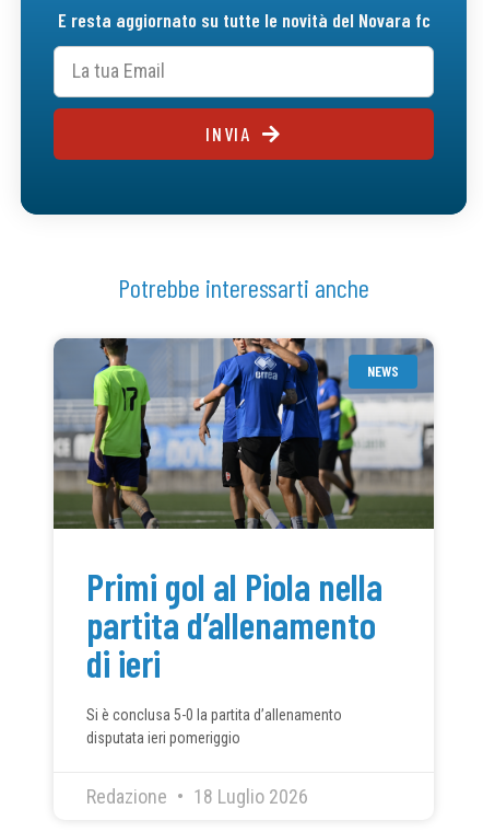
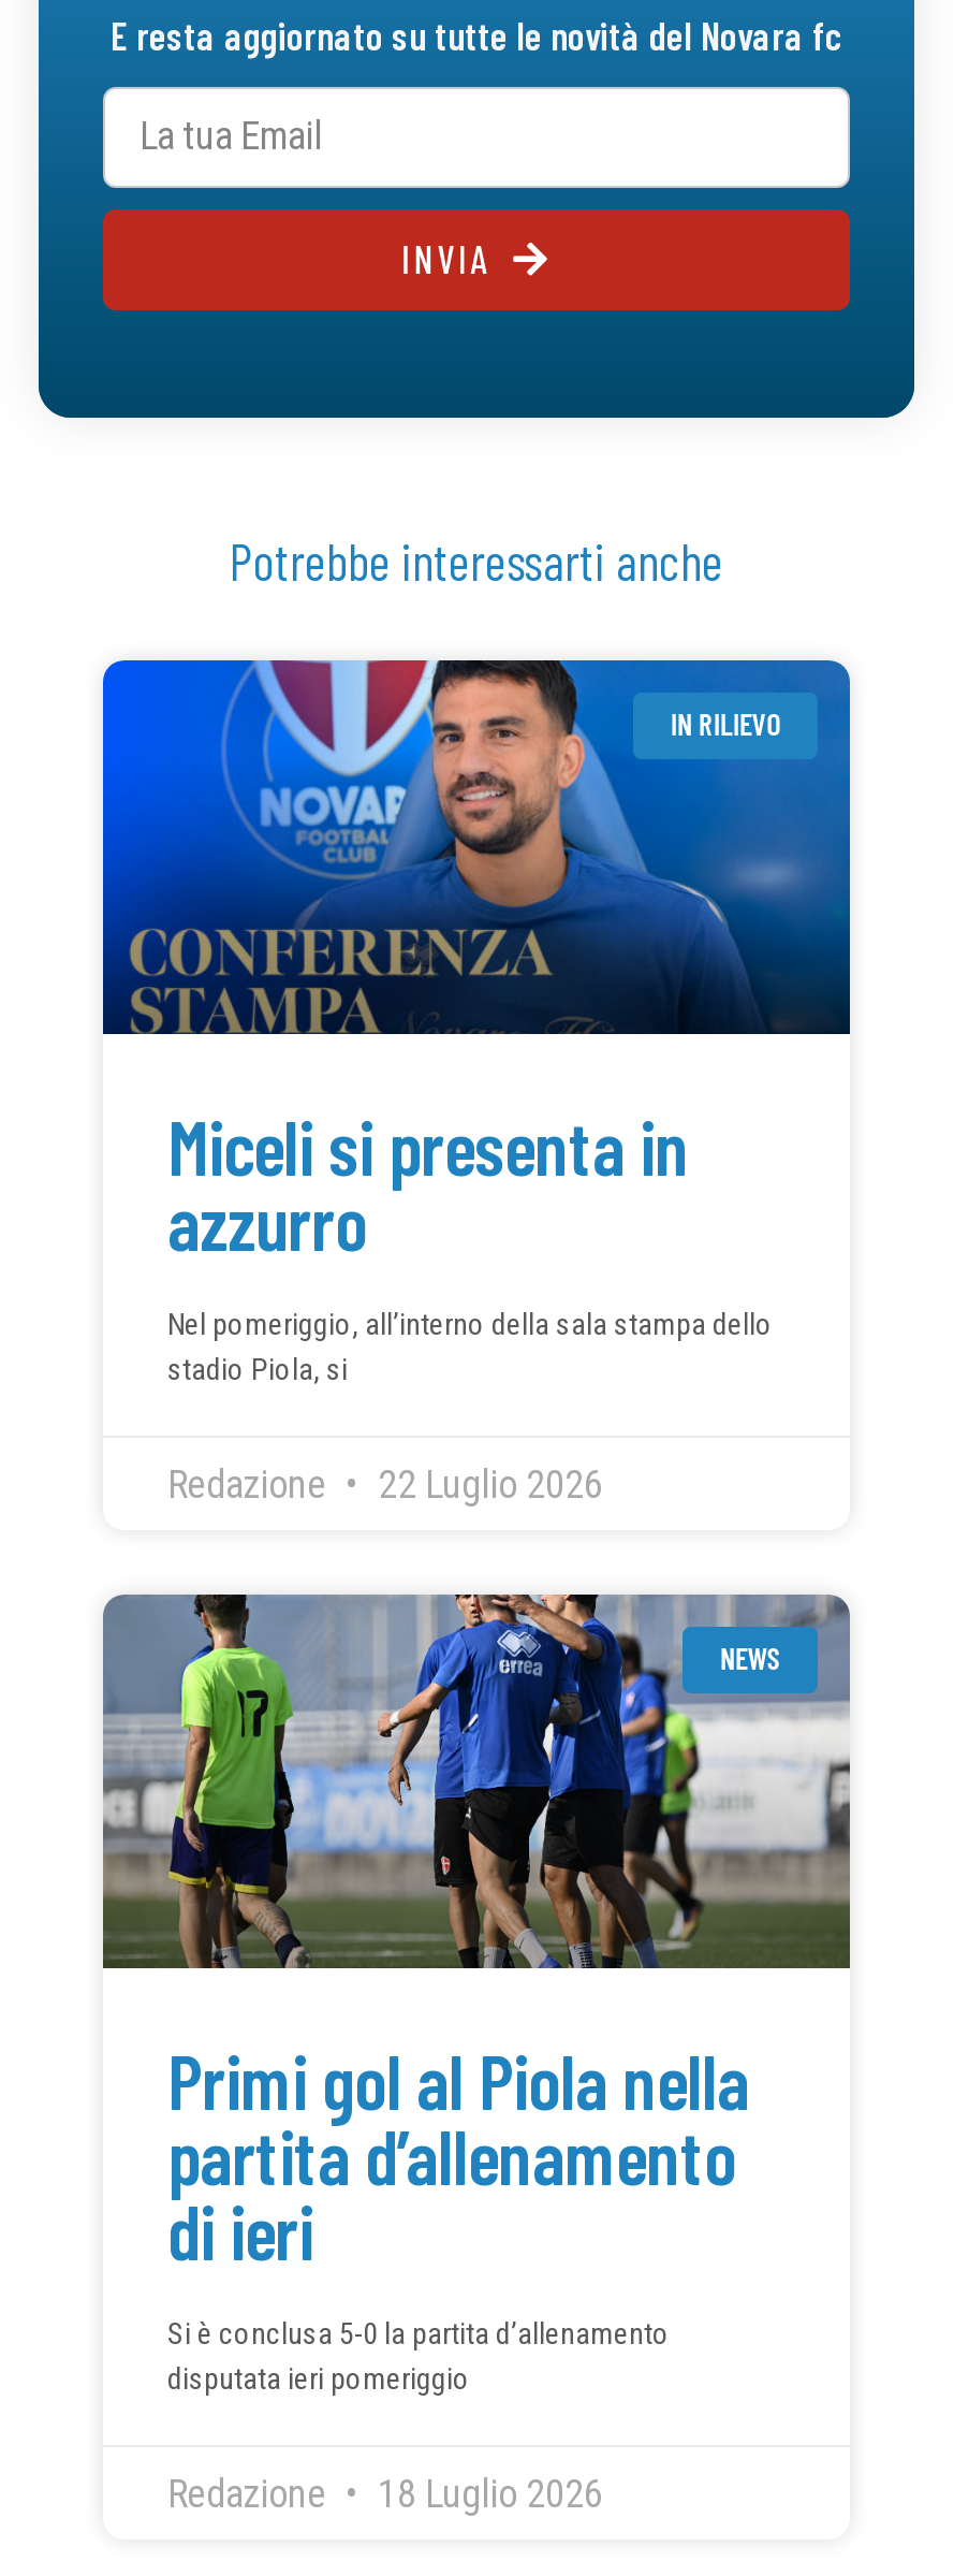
+ [image]
+ IN RILIEVO

+ Miceli si presenta in
+ azzurro
+ Nel pomeriggio, all’interno della sala stampa dello
+ stadio Piola, si
+ Redazione
+ 22 Luglio 2026
